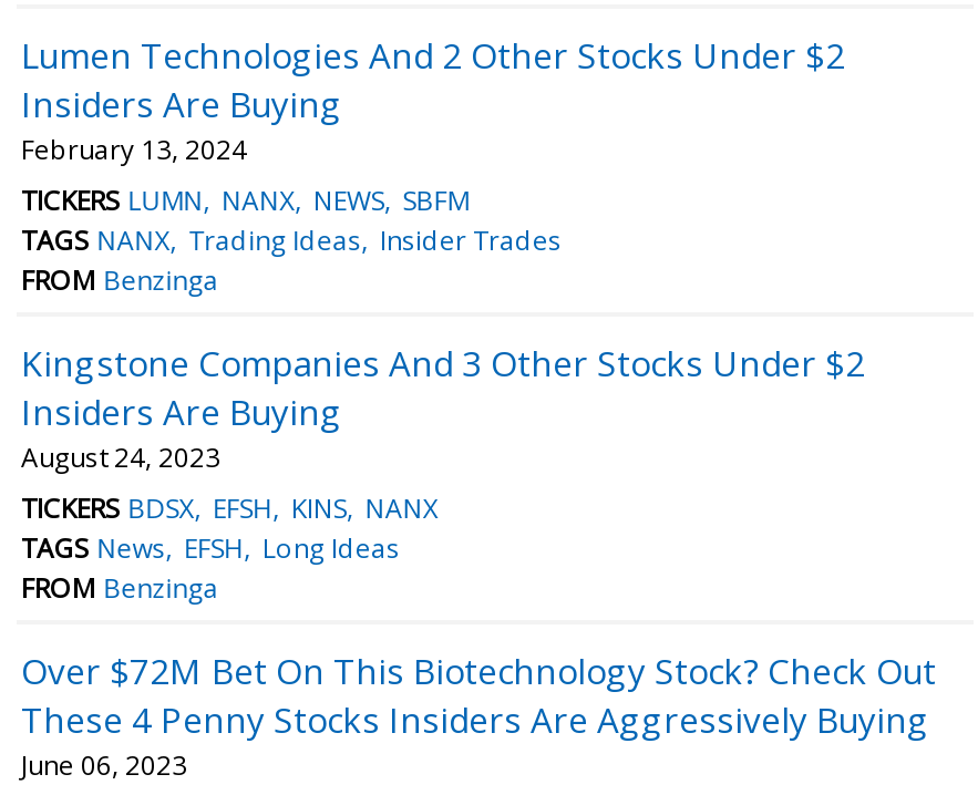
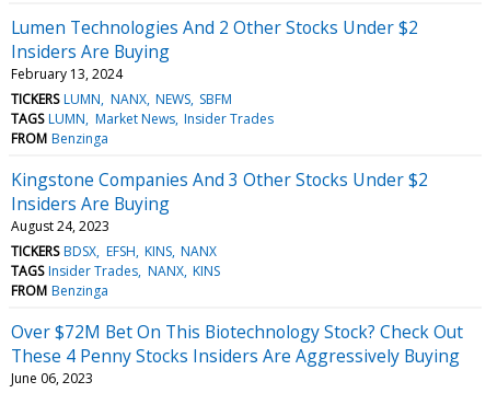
- TAGS NANX Trading Ideas Insider Trades
+ TAGS LUMN Market News Insider Trades

- TAGS News EFSH Long Ideas
+ TAGS Insider Trades NANX KINS
